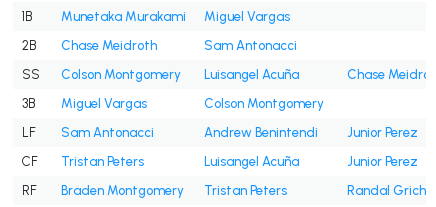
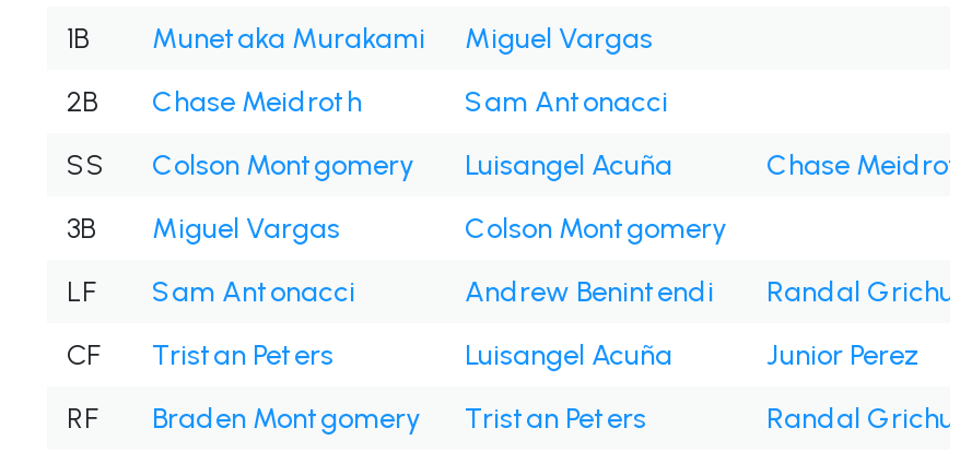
- Junior Perez
+ Randal Grichuk
